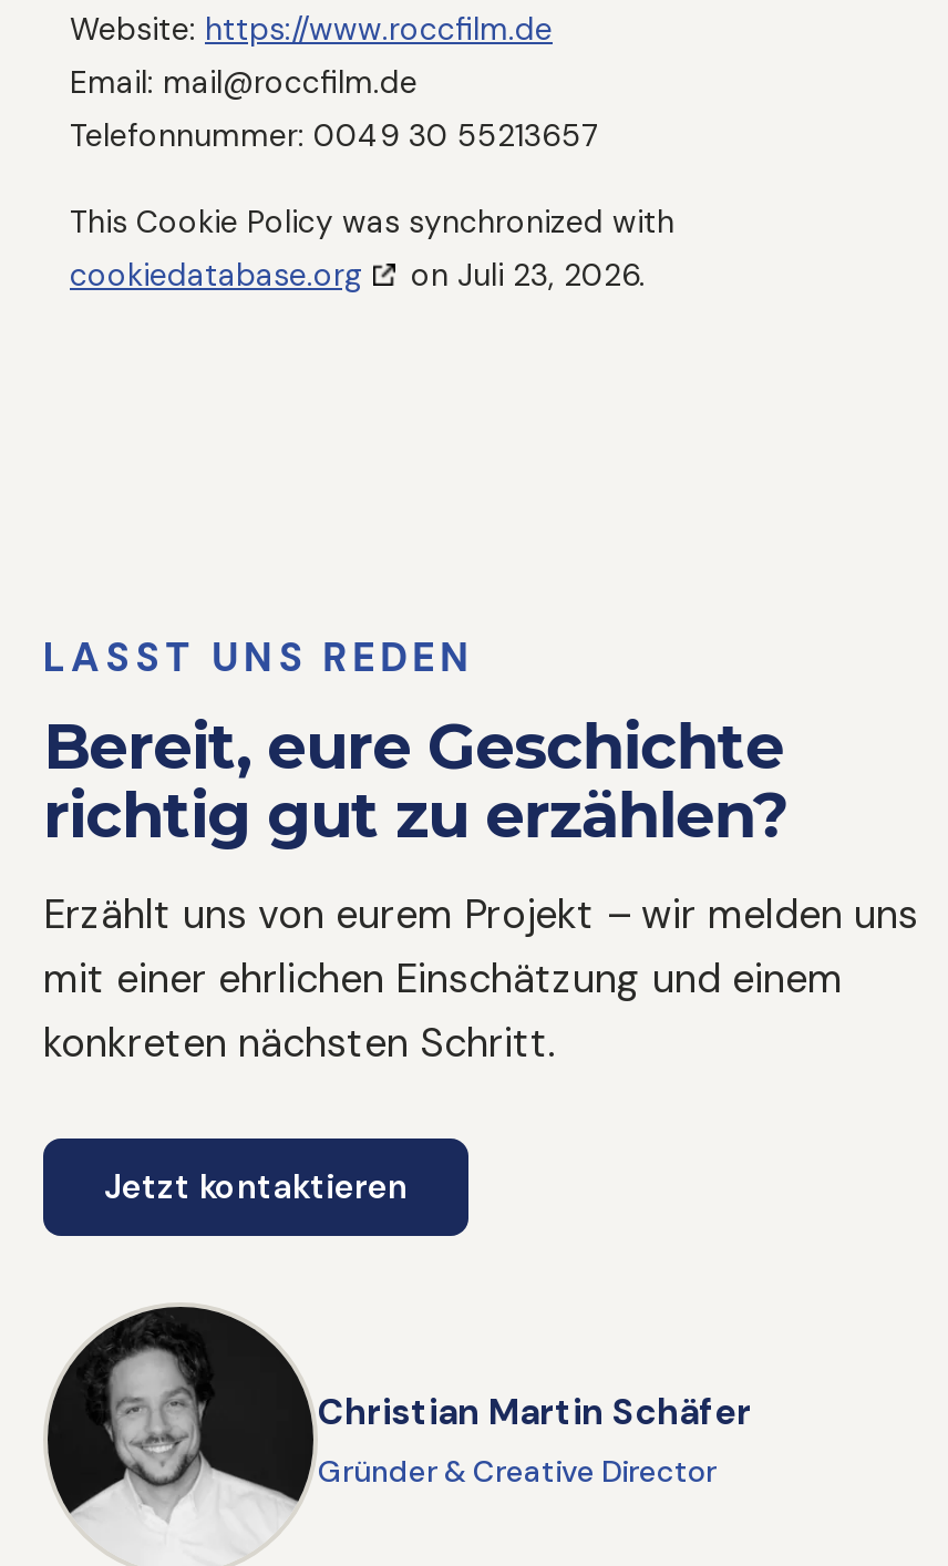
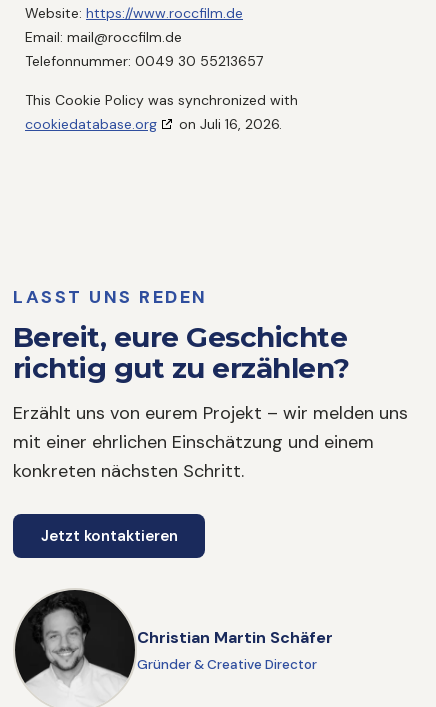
- cookiedatabase.org on Juli 23, 2026.
+ cookiedatabase.org on Juli 16, 2026.
